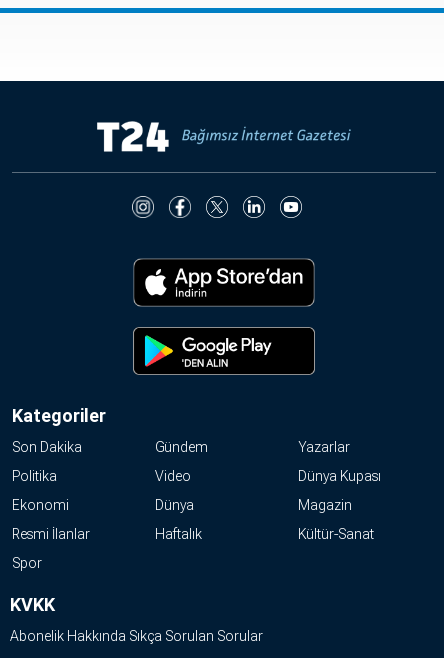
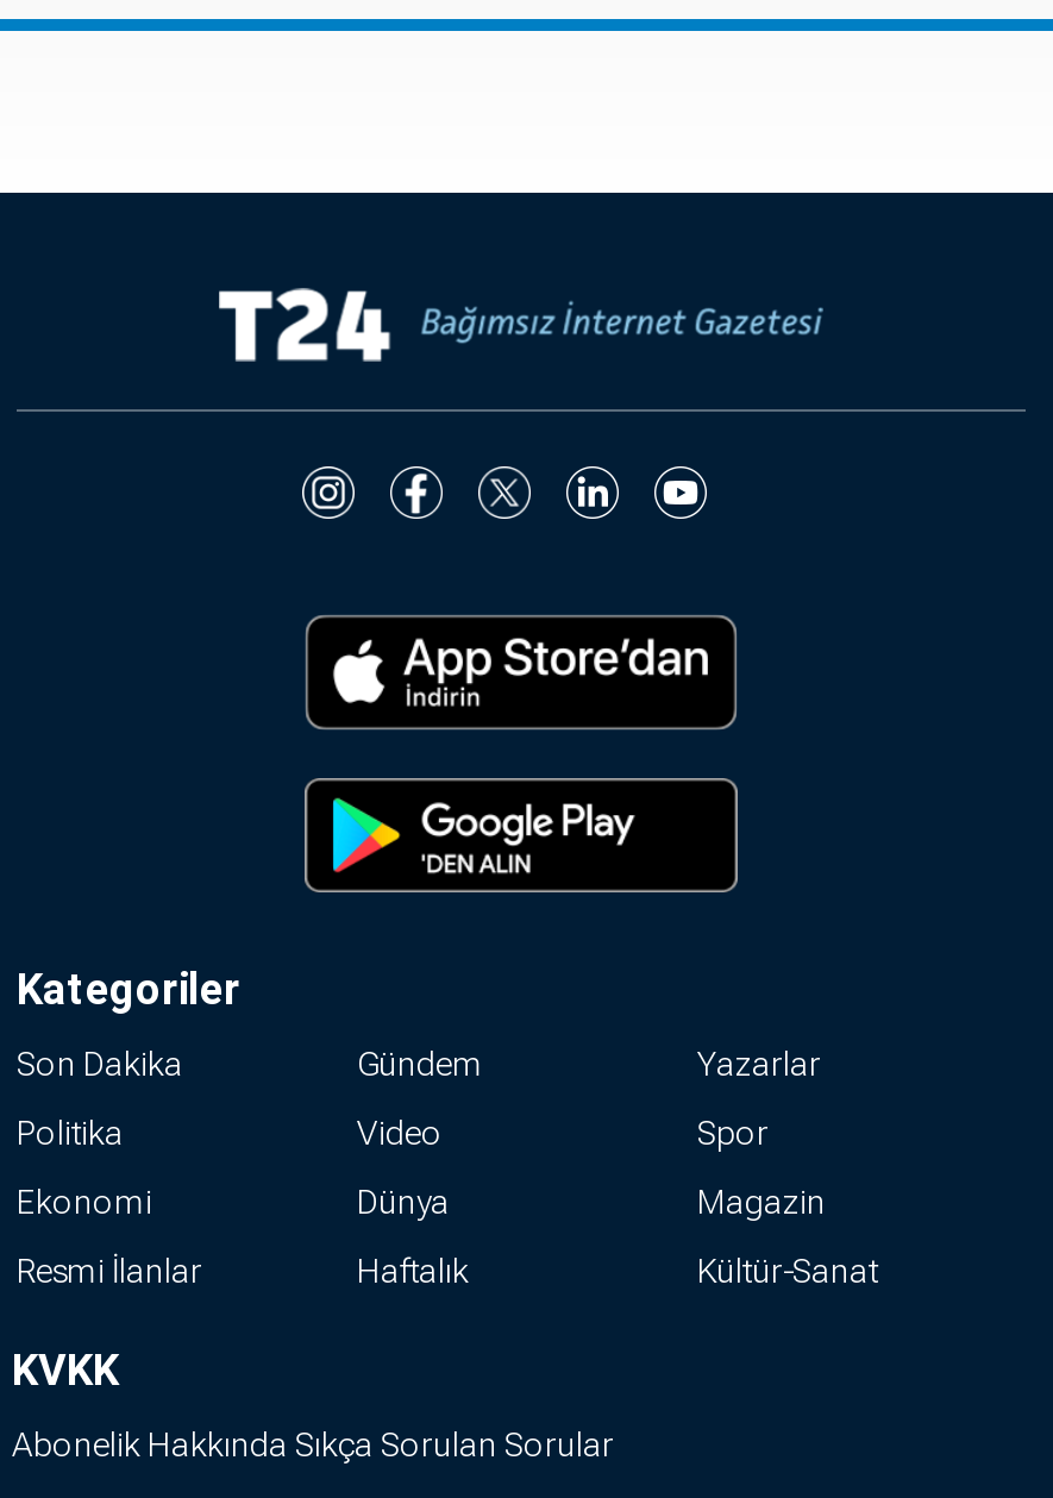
- Dünya Kupası

moved up: Spor
